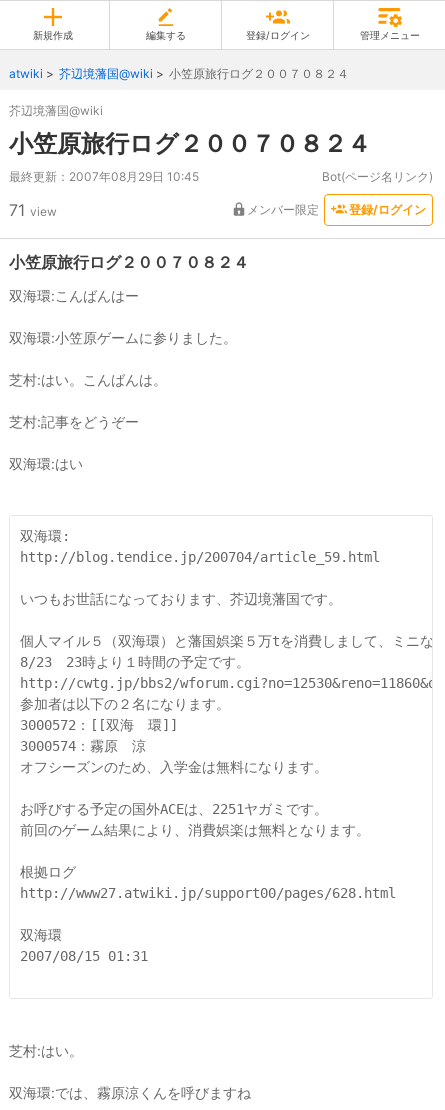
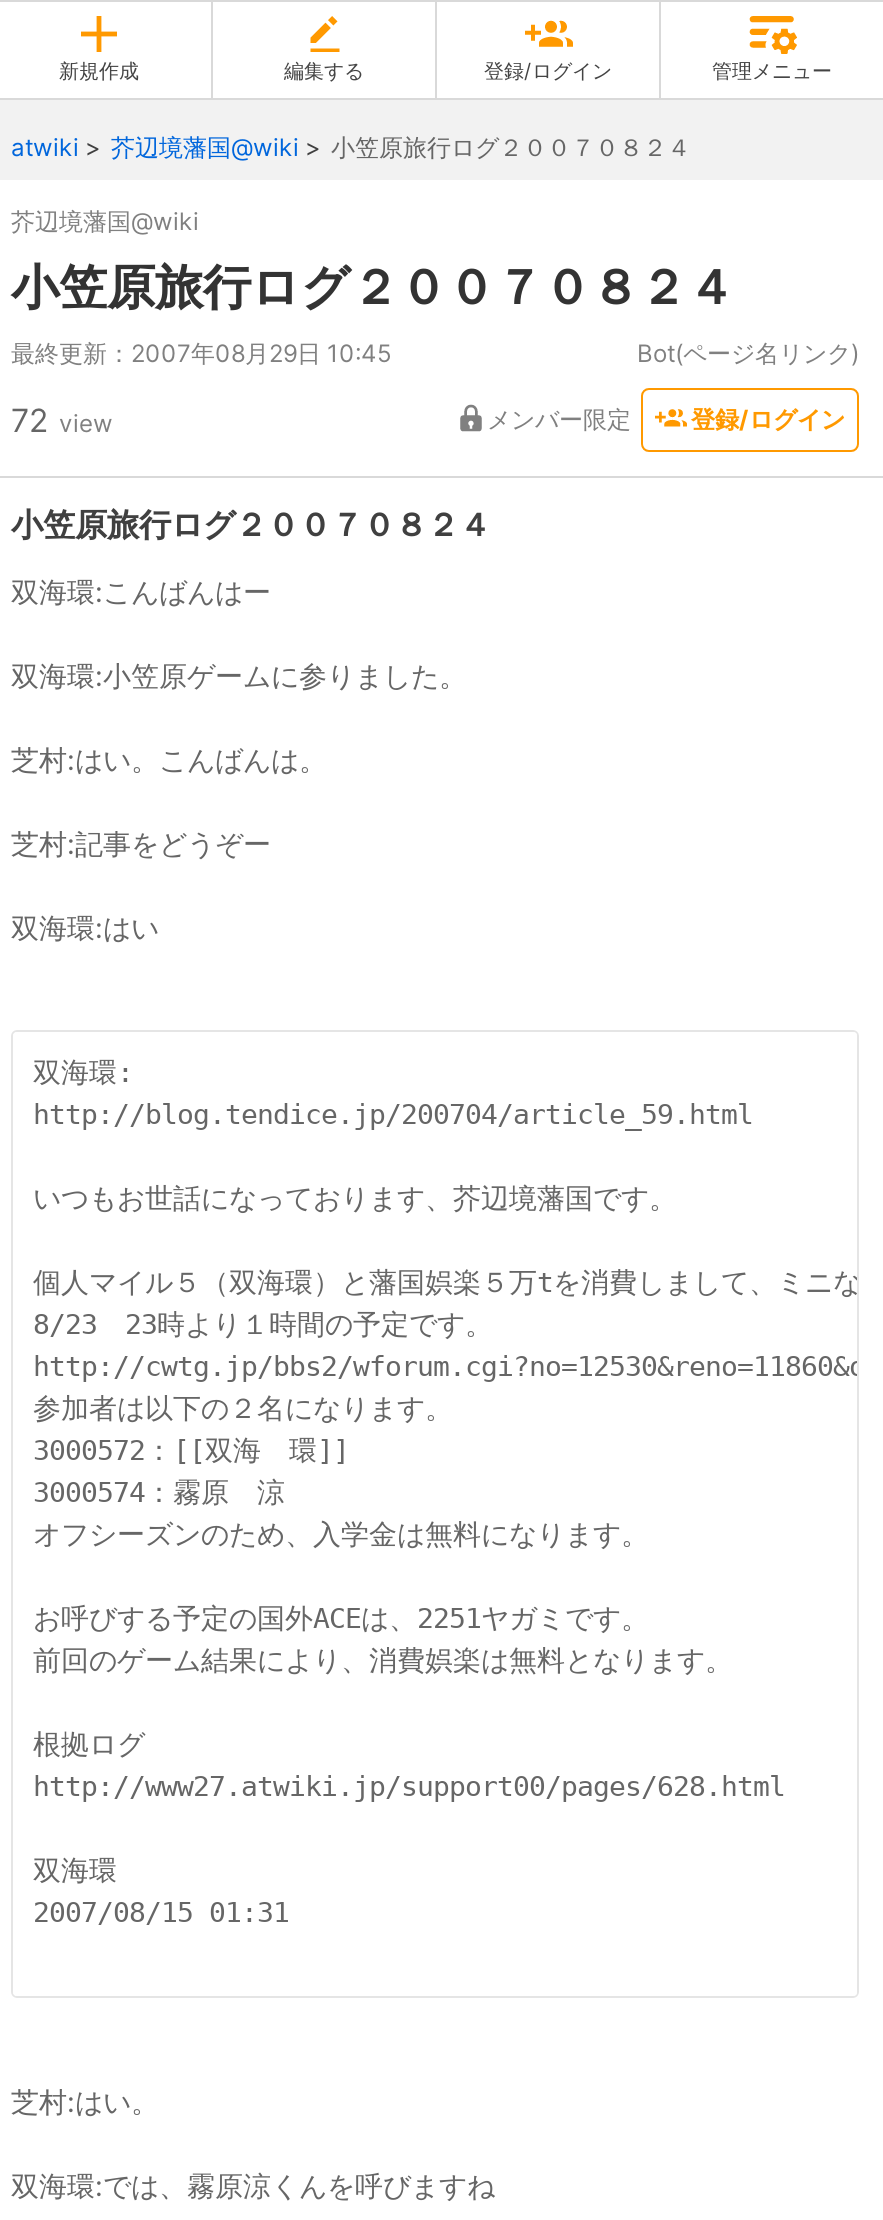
- 71 view
+ 72 view
